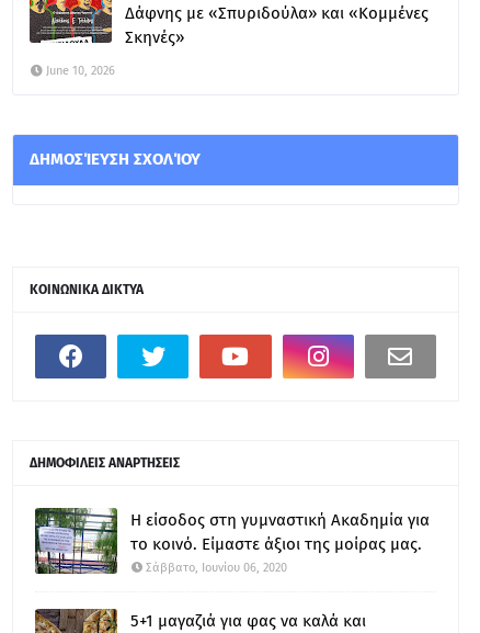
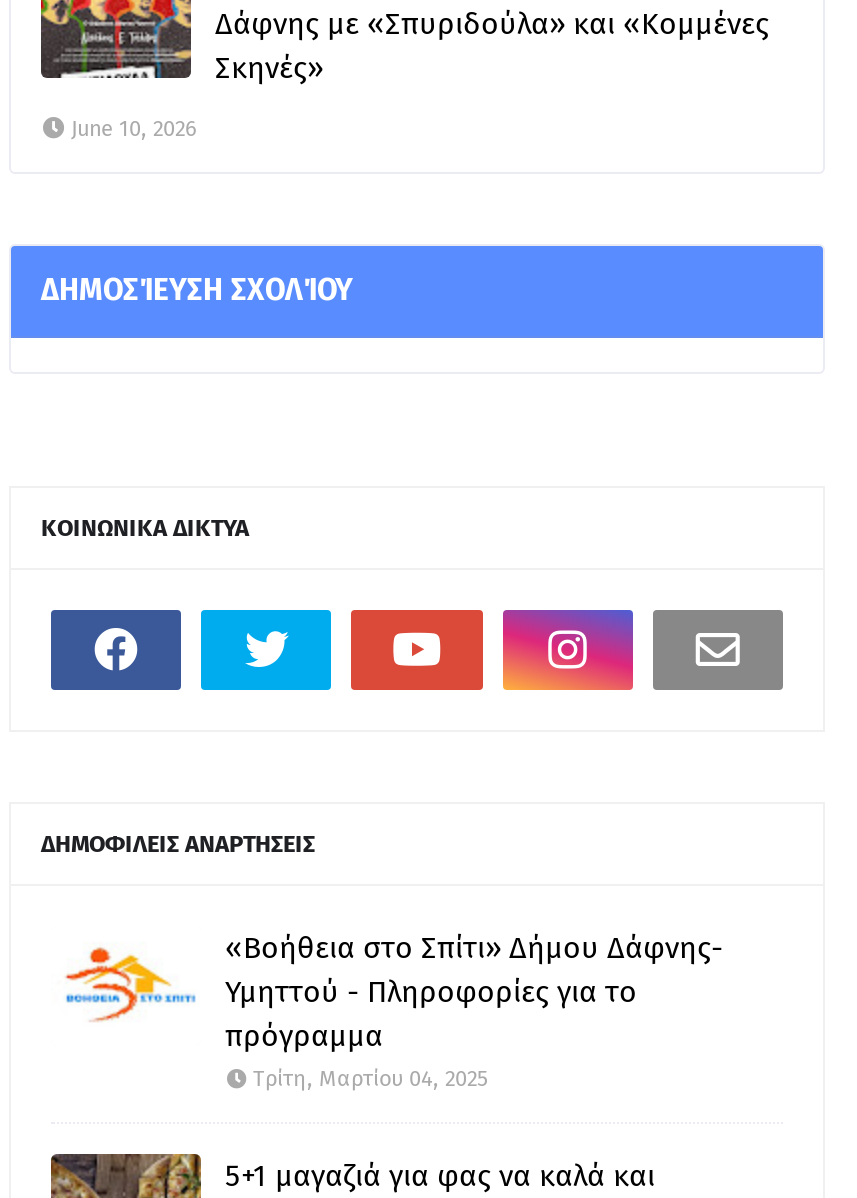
- [image]
- Η είσοδος στη γυμναστική Ακαδημία για
- το κοινό. Είμαστε άξιοι της μοίρας μας.
- Σάββατο, Ιουνίου 06, 2020
+ [image]
+ «Βοήθεια στο Σπίτι» Δήμου Δάφνης-
+ Υμηττού - Πληροφορίες για το
+ πρόγραμμα
+ Τρίτη, Μαρτίου 04, 2025
